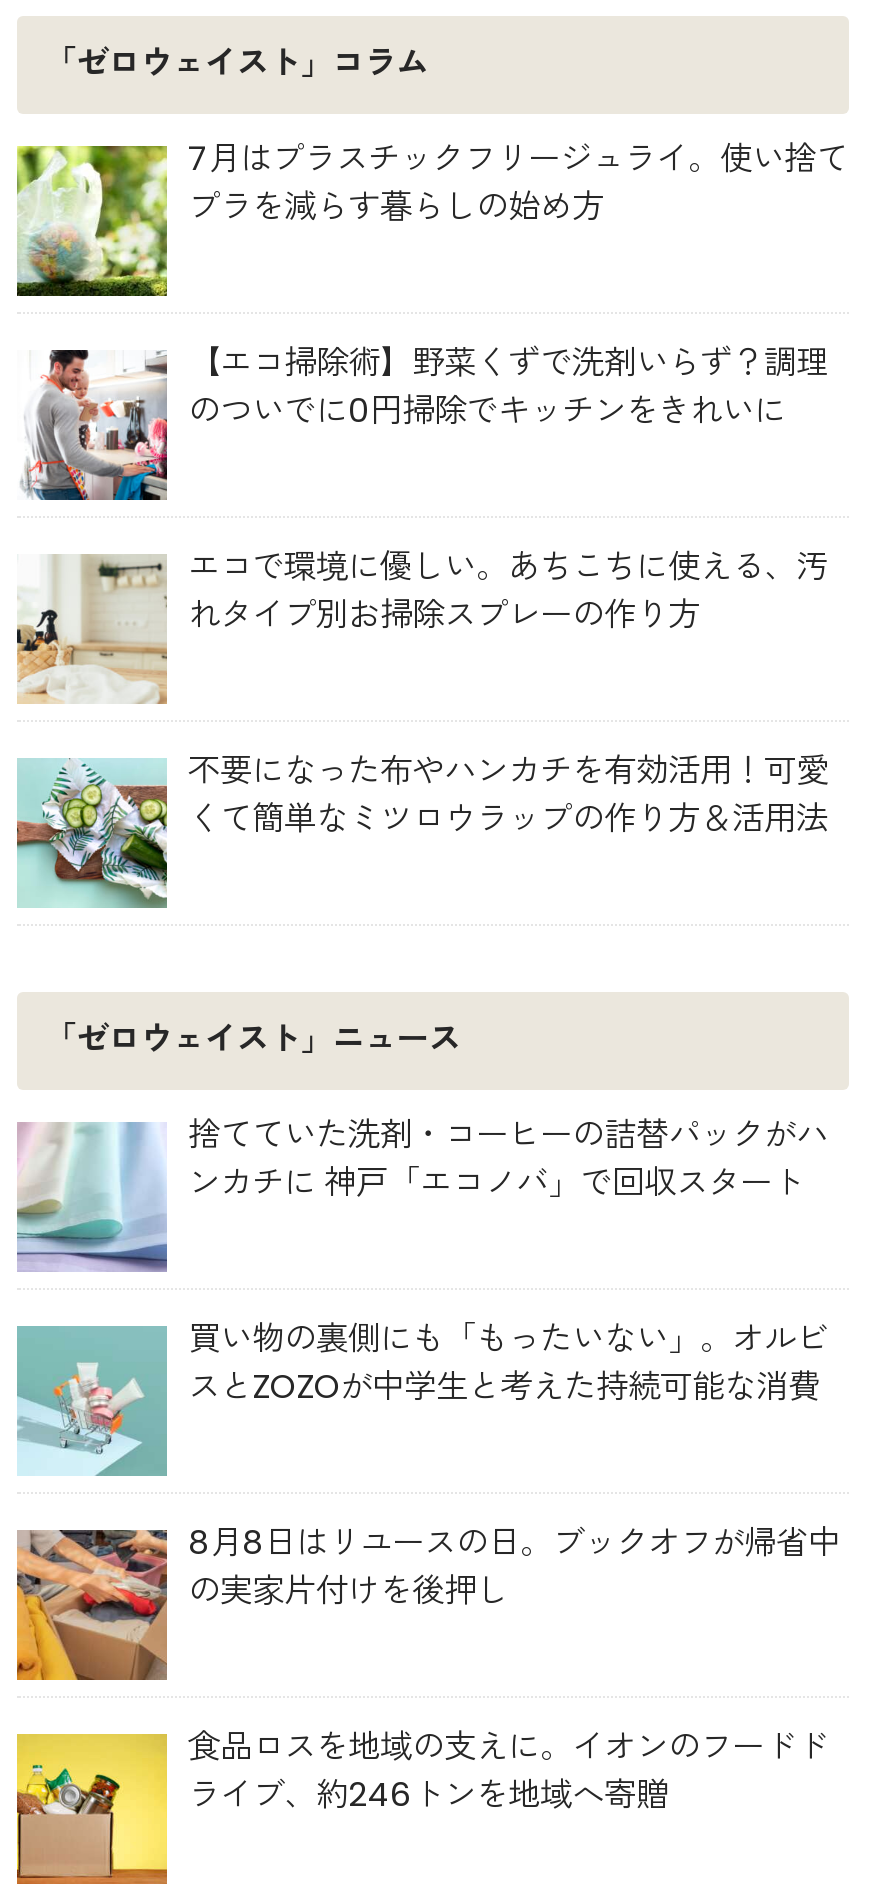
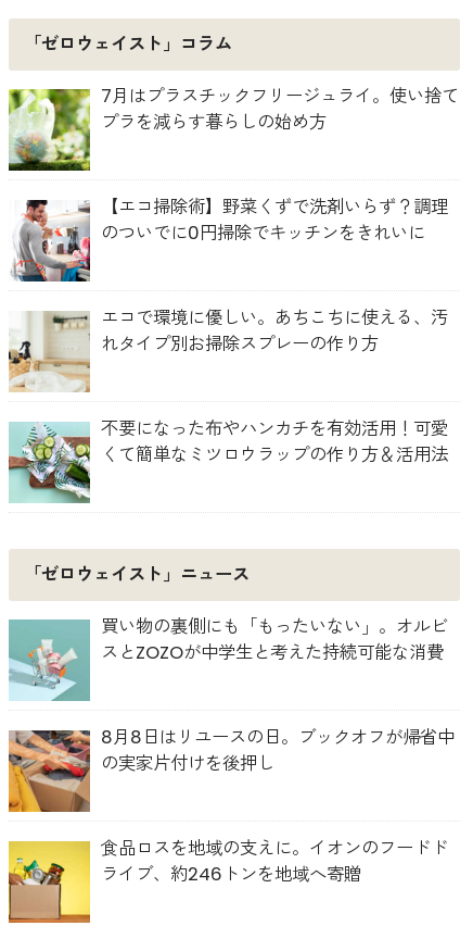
- [image]
- 捨てていた洗剤・コーヒーの詰替パックがハ
- ンカチに 神戸「エコノバ」で回収スタート
